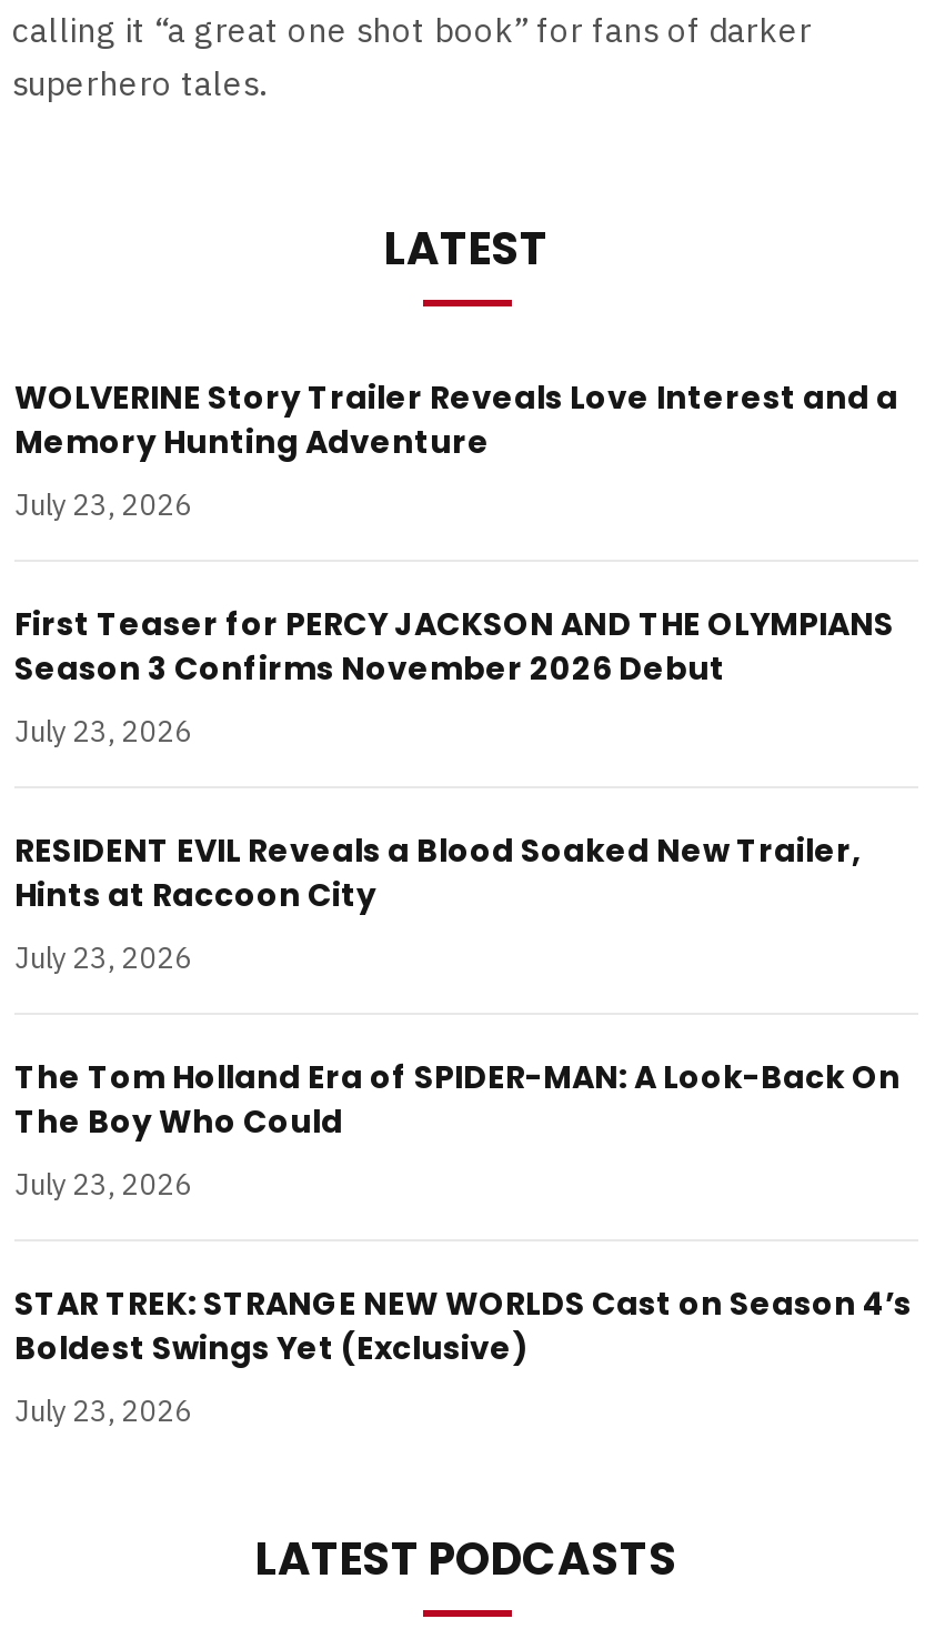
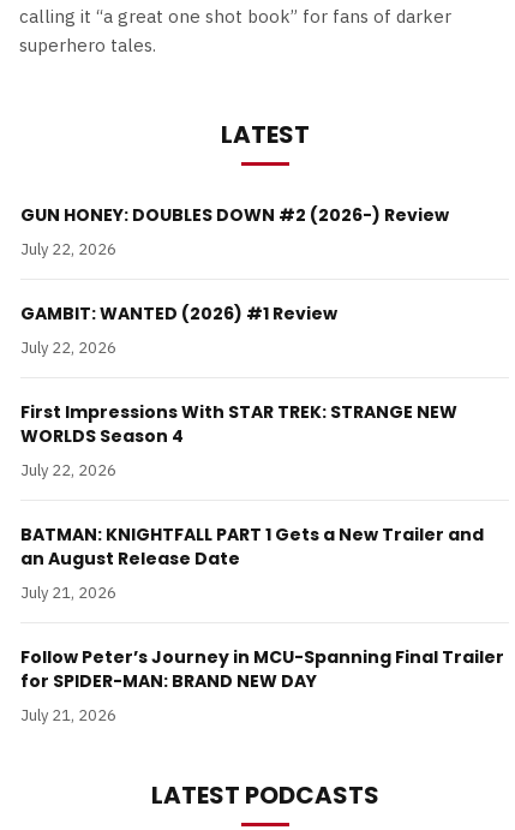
- WOLVERINE Story Trailer Reveals Love Interest and a
- Memory Hunting Adventure
+ GUN HONEY: DOUBLES DOWN #2 (2026-) Review

- July 23, 2026
+ July 22, 2026

- First Teaser for PERCY JACKSON AND THE OLYMPIANS
- Season 3 Confirms November 2026 Debut
+ GAMBIT: WANTED (2026) #1 Review

- July 23, 2026
+ July 22, 2026

- RESIDENT EVIL Reveals a Blood Soaked New Trailer,
- Hints at Raccoon City
+ First Impressions With STAR TREK: STRANGE NEW
+ WORLDS Season 4

- July 23, 2026
+ July 22, 2026

- The Tom Holland Era of SPIDER-MAN: A Look-Back On
- The Boy Who Could
+ BATMAN: KNIGHTFALL PART 1 Gets a New Trailer and
+ an August Release Date

- July 23, 2026
+ July 21, 2026

- STAR TREK: STRANGE NEW WORLDS Cast on Season 4’s
- Boldest Swings Yet (Exclusive)
+ Follow Peter’s Journey in MCU-Spanning Final Trailer
+ for SPIDER-MAN: BRAND NEW DAY

- July 23, 2026
+ July 21, 2026
